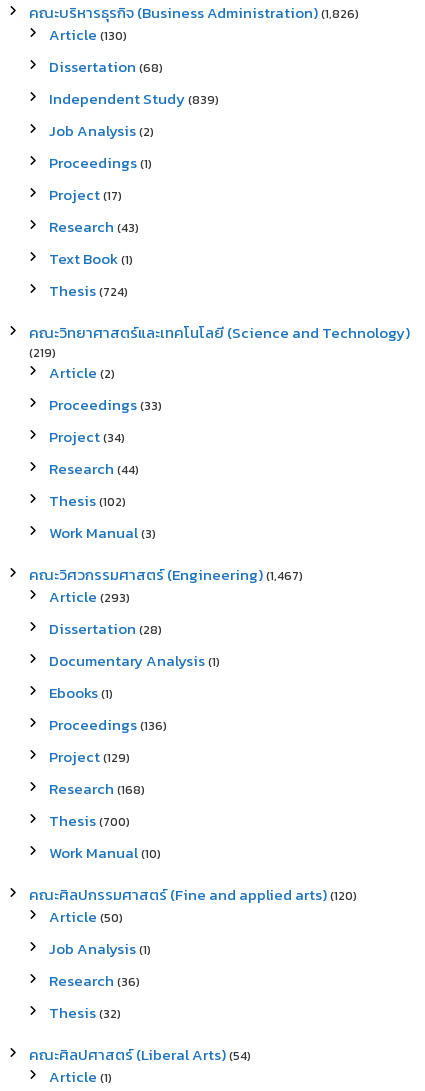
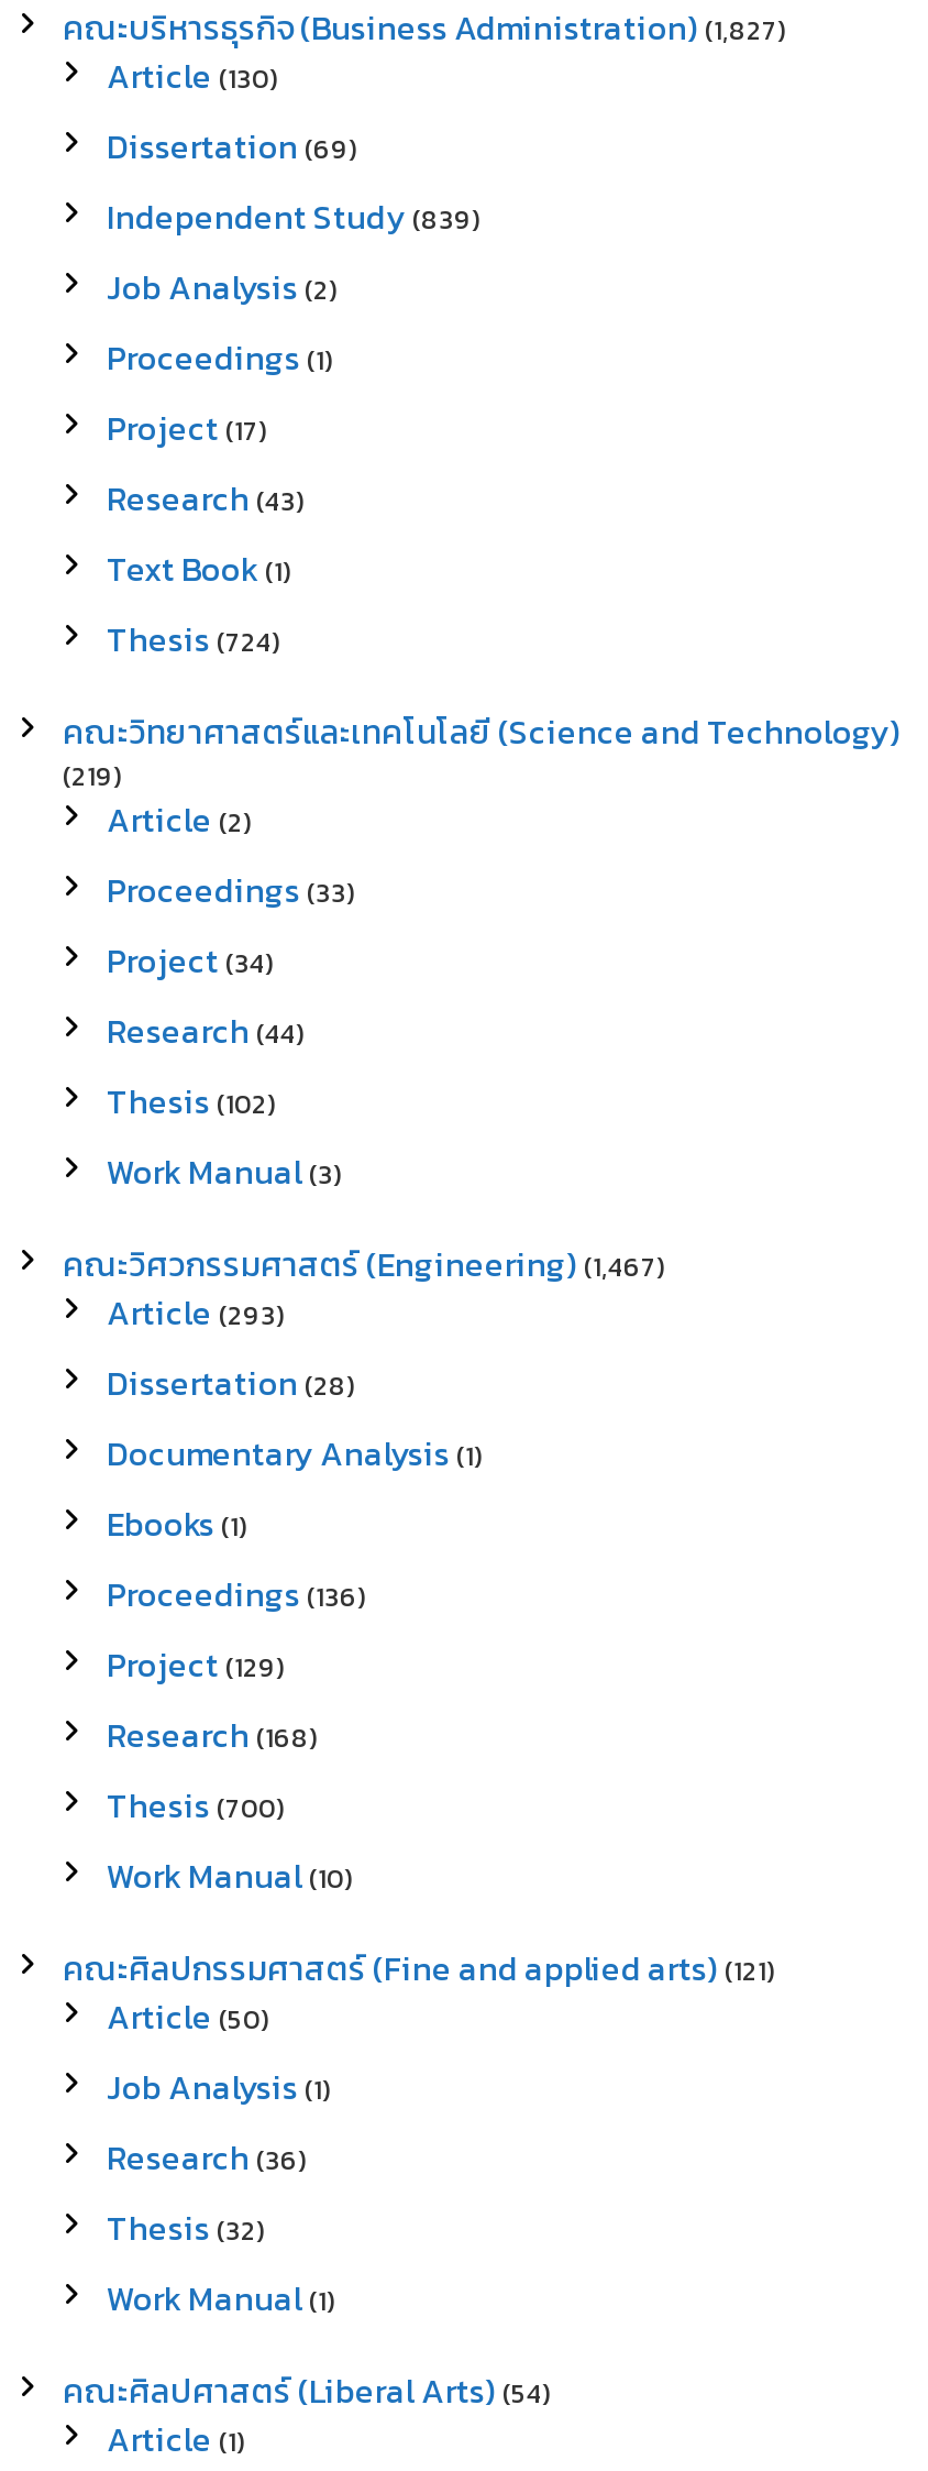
- คณะบริหารธุรกิจ (Business Administration) (1,826)
+ คณะบริหารธุรกิจ (Business Administration) (1,827)

- Dissertation (68)
+ Dissertation (69)

- คณะศิลปกรรมศาสตร์ (Fine and applied arts) (120)
+ คณะศิลปกรรมศาสตร์ (Fine and applied arts) (121)

+ Work Manual(1)
